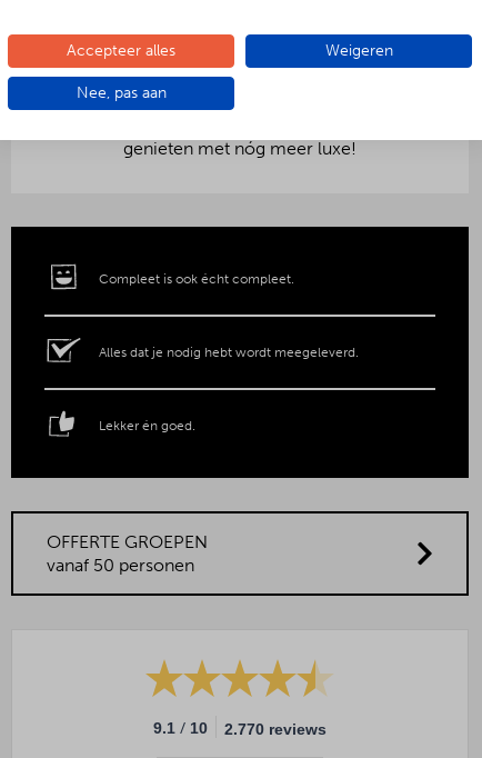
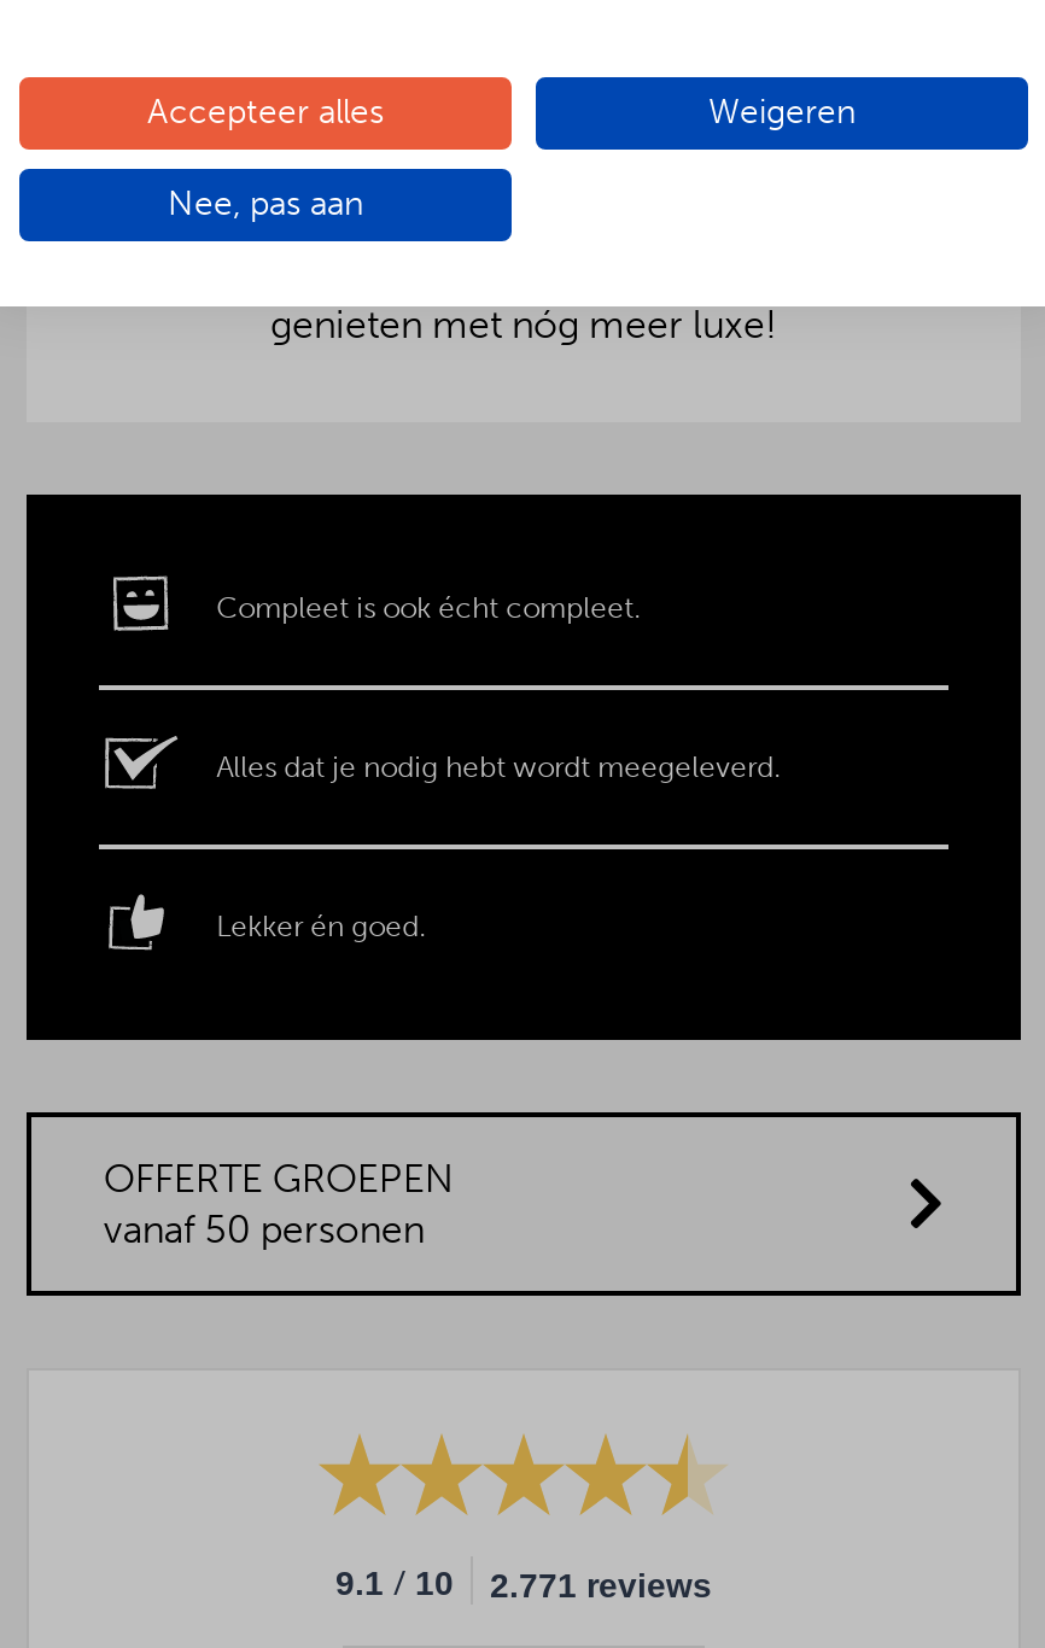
- 9.1 / 10 2.770 reviews
+ 9.1 / 10 2.771 reviews
